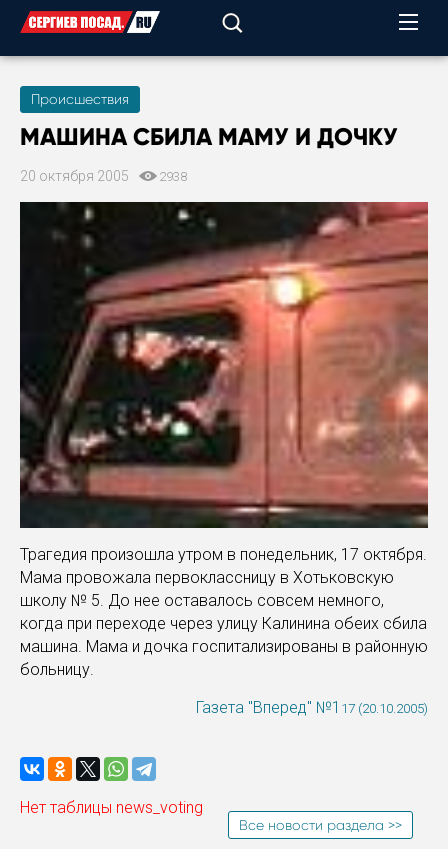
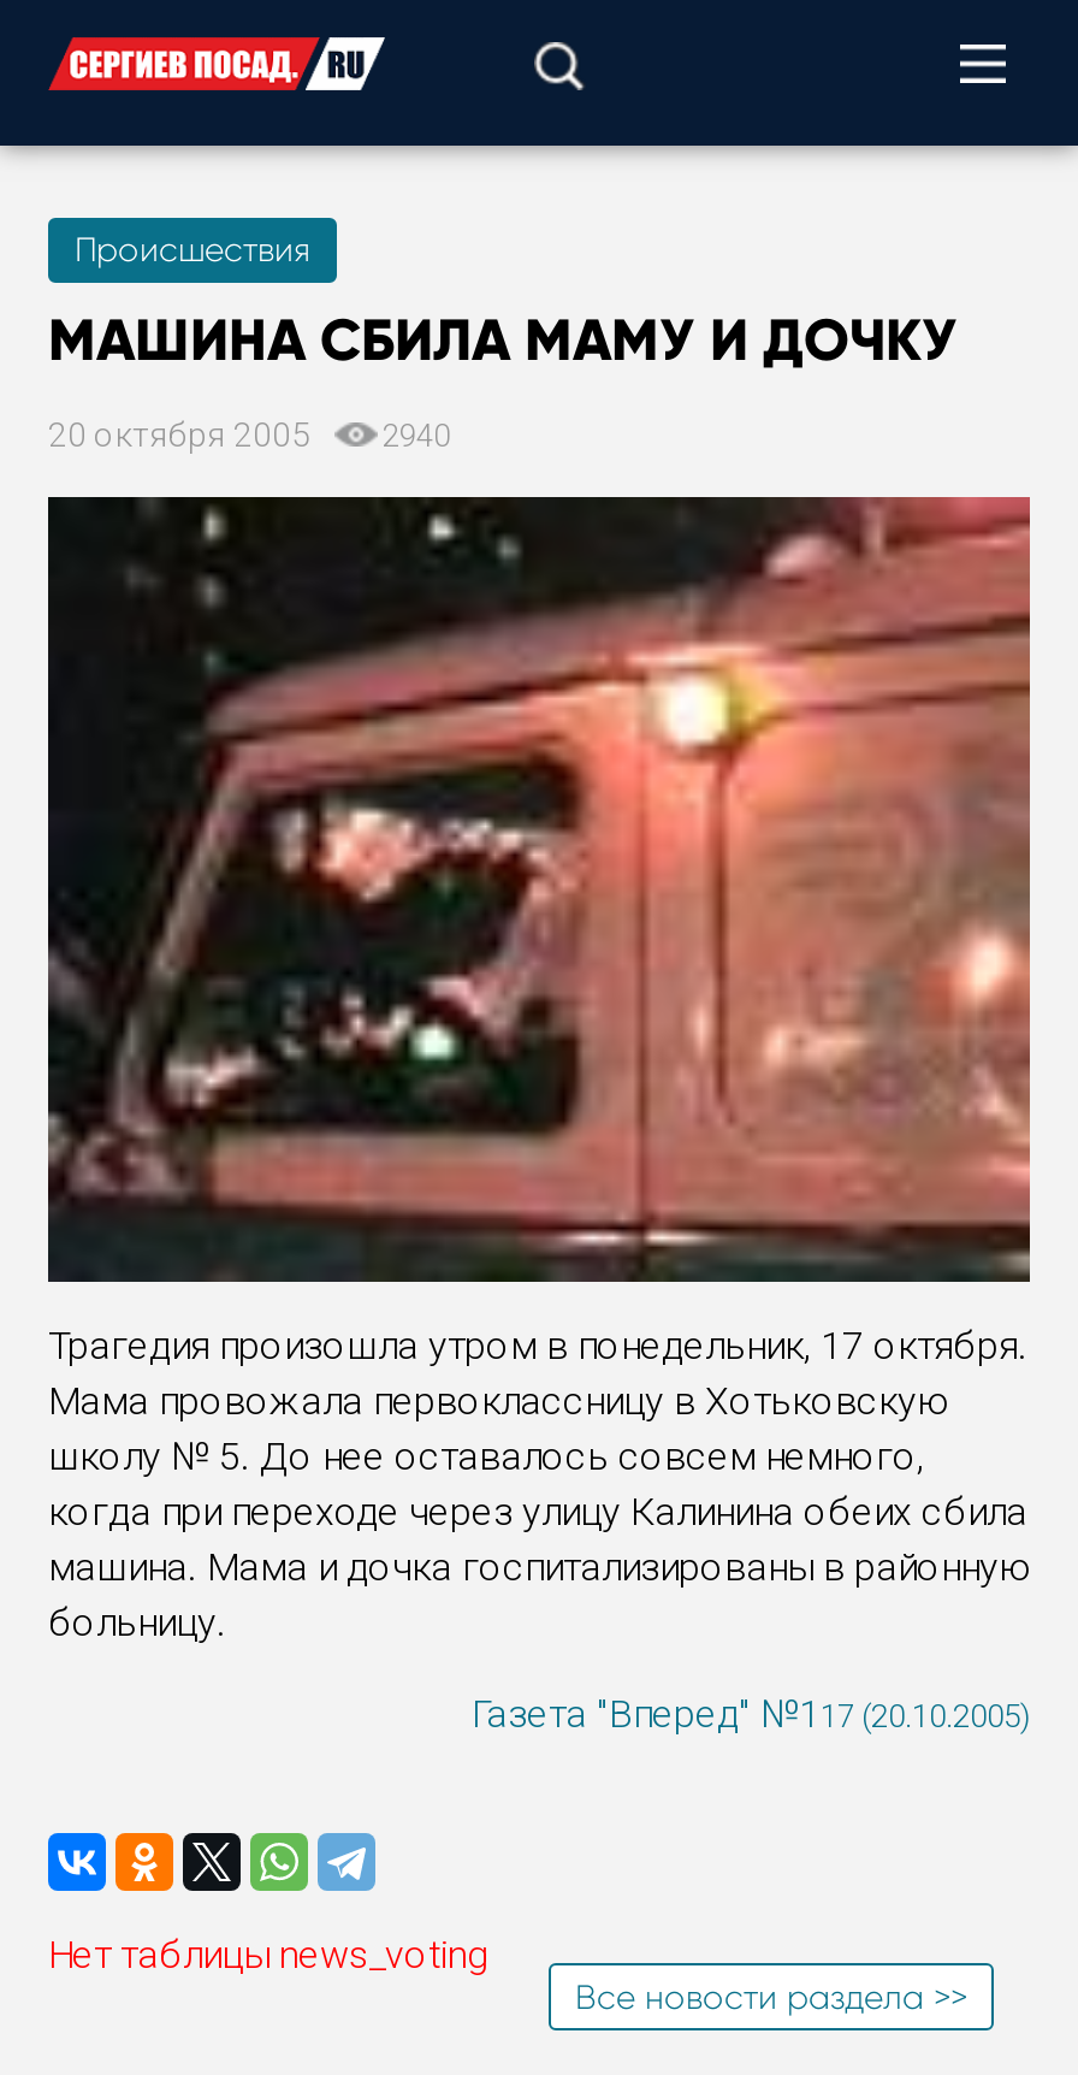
- 20 октября 2005 2938
+ 20 октября 2005 2940
